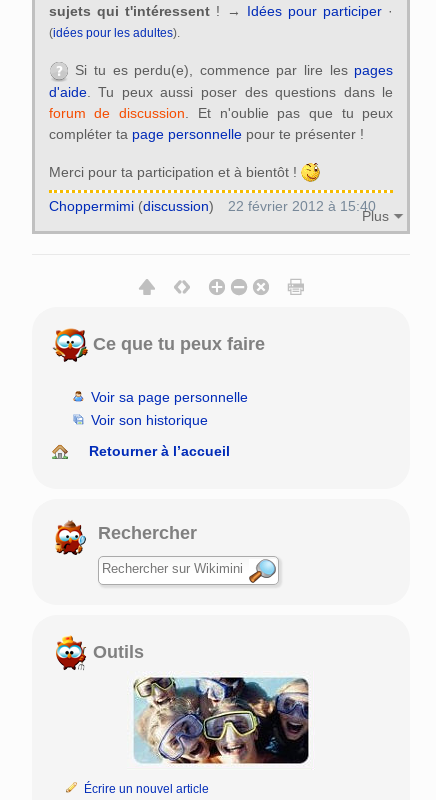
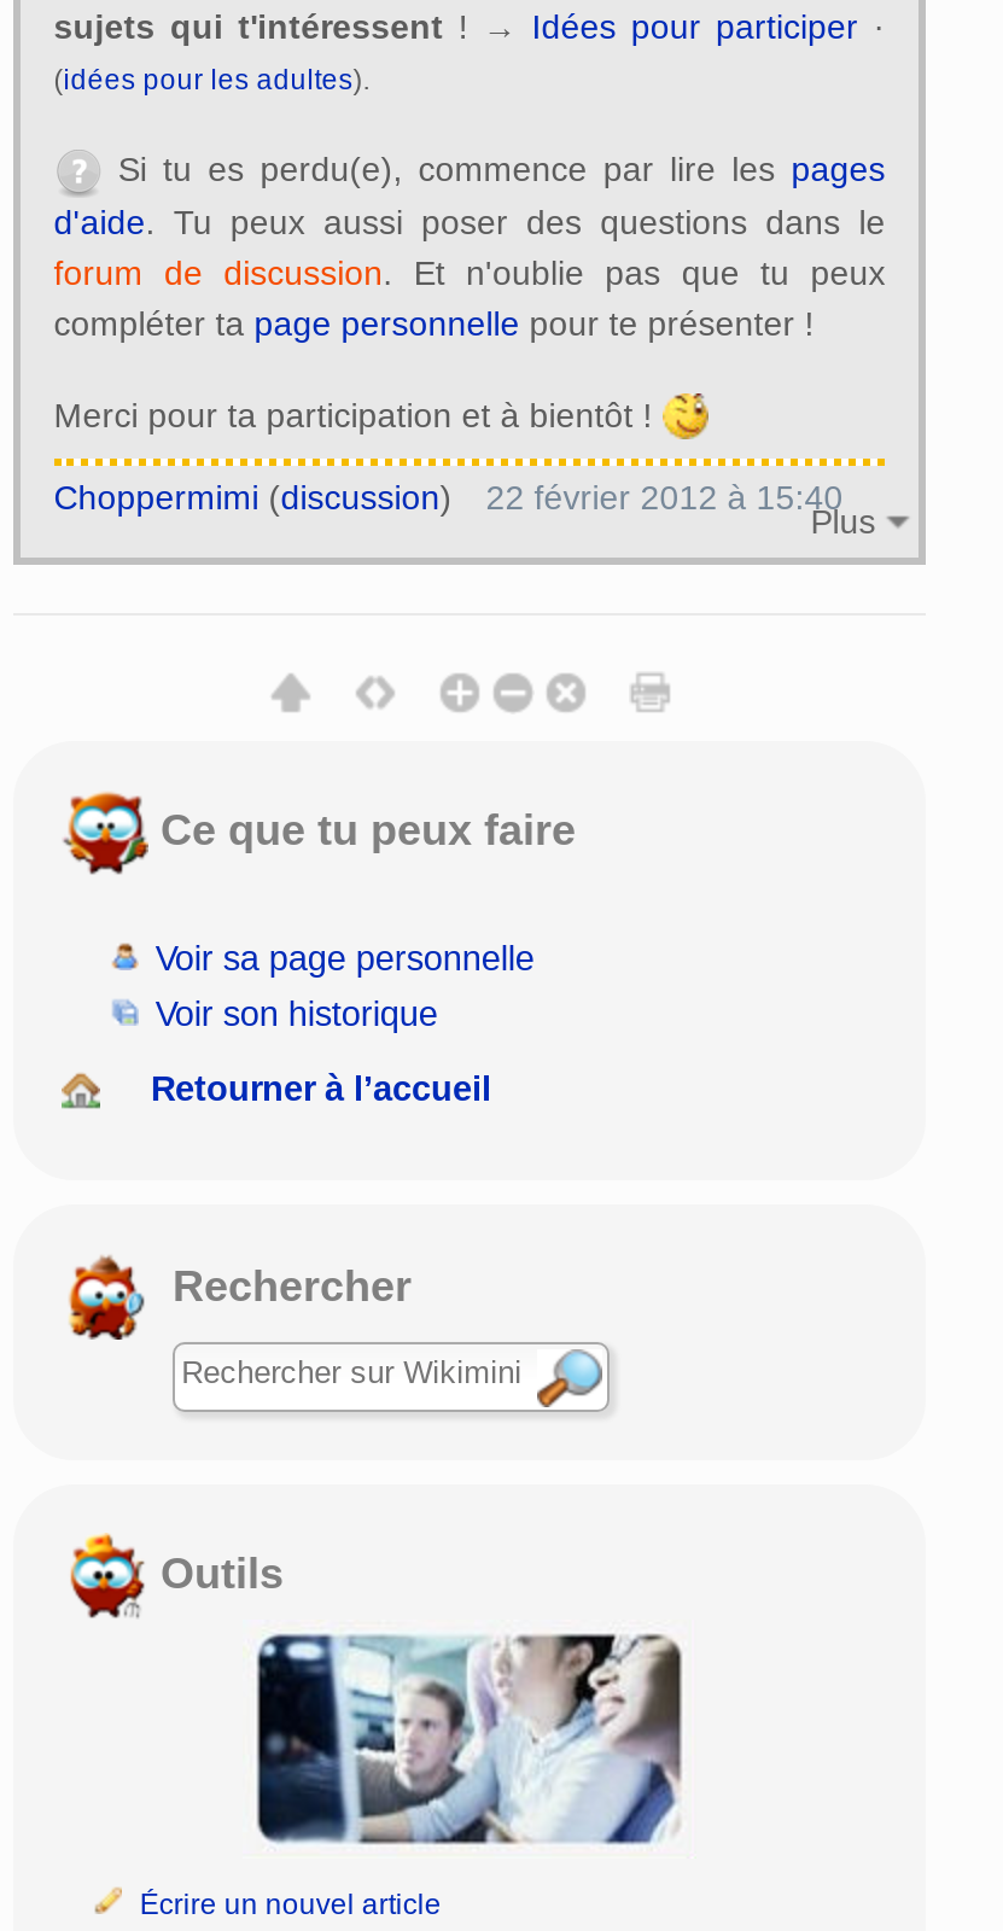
- [image]
+ [image]
